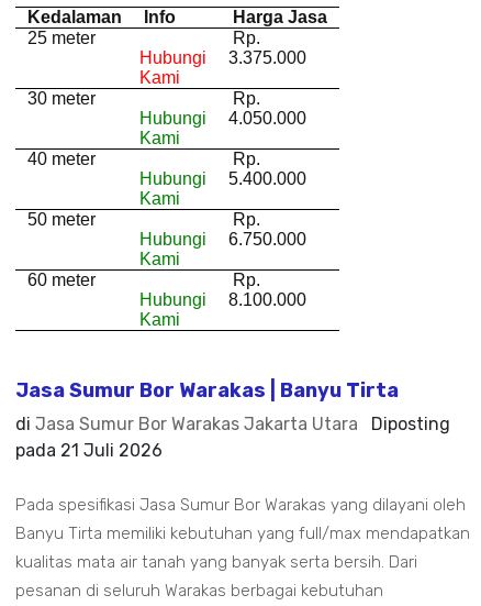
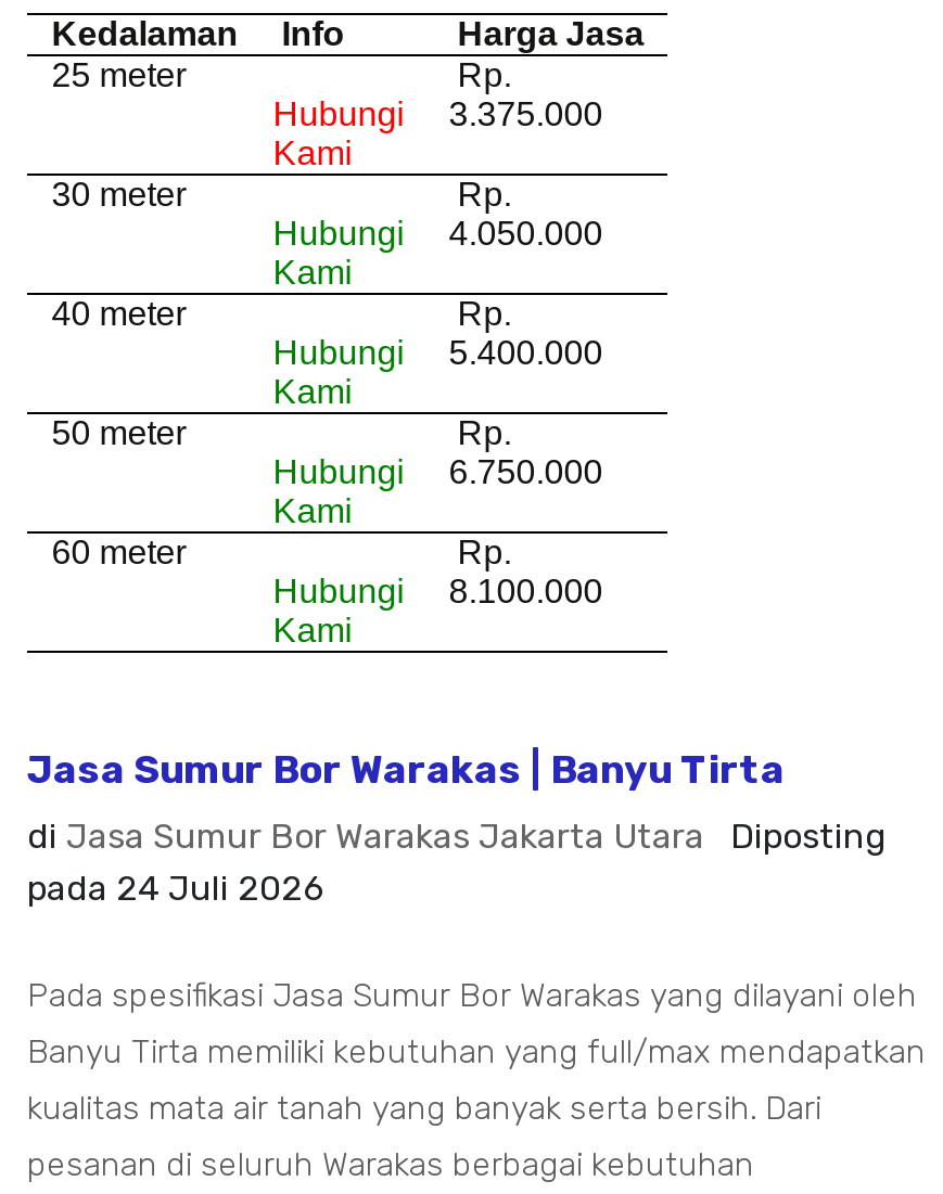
- pada 21 Juli 2026
+ pada 24 Juli 2026
